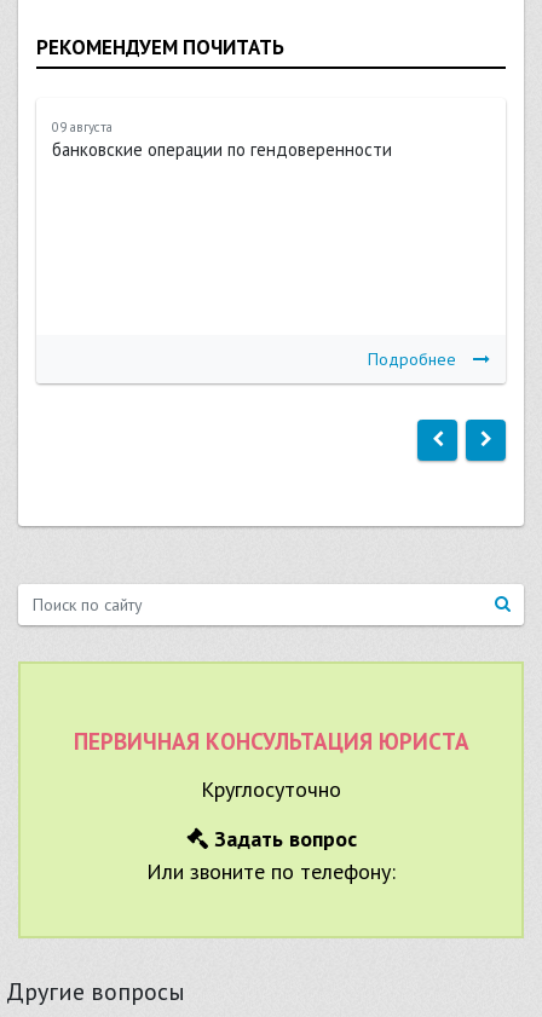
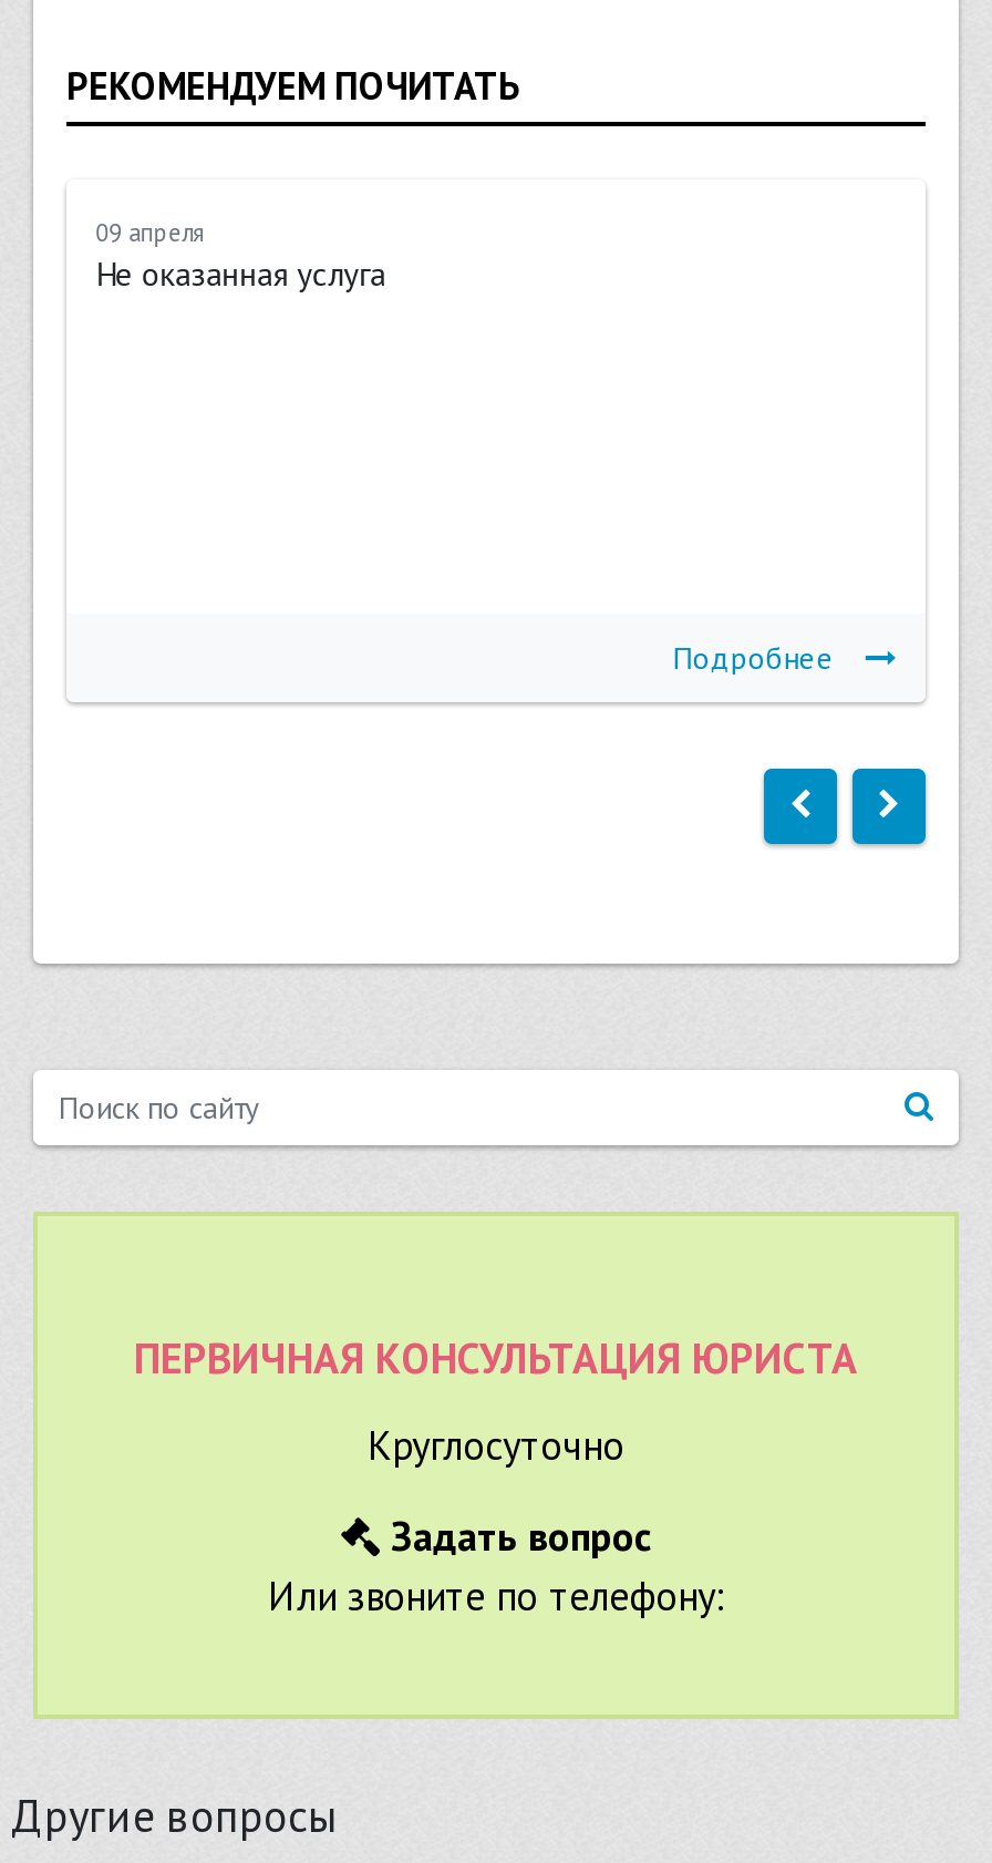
- 09 августа
- банковские операции по гендоверенности
+ 09 апреля
+ Не оказанная услуга
